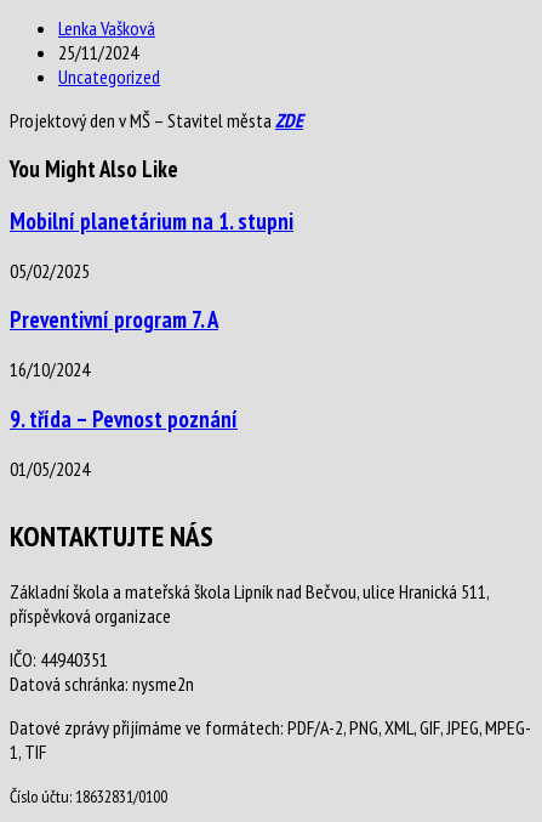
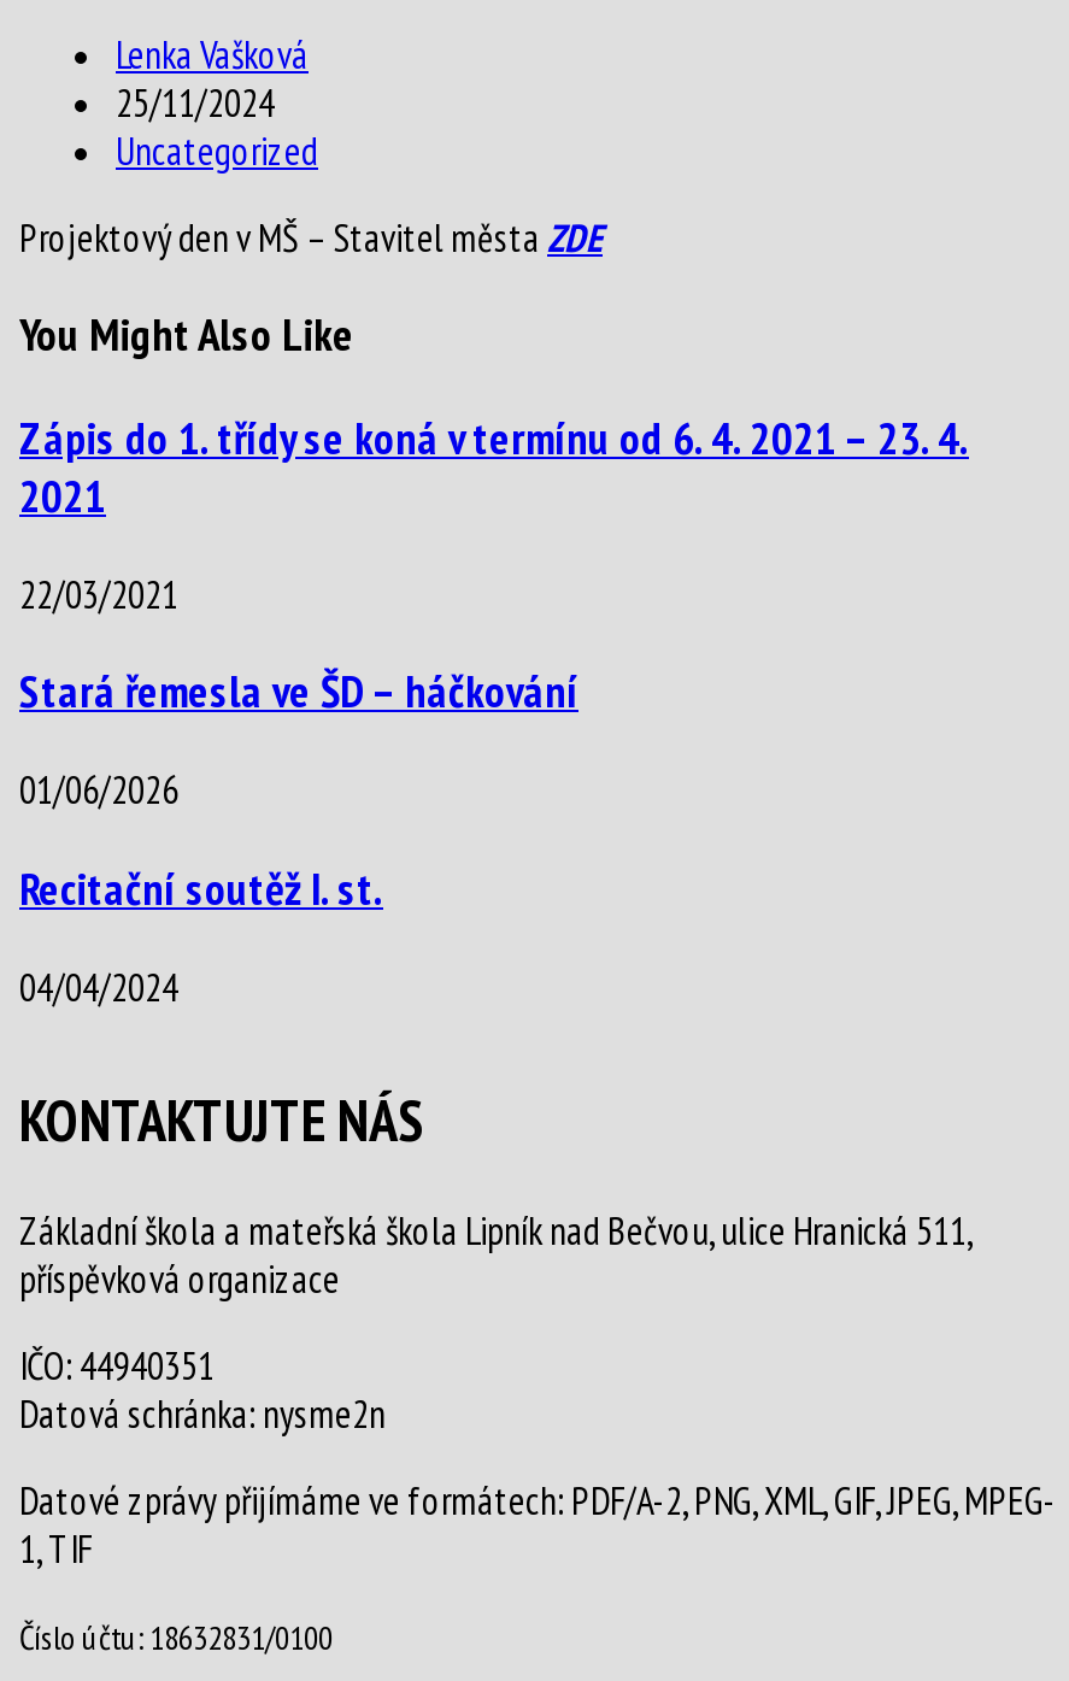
- Mobilní planetárium na 1. stupni
+ Zápis do 1. třídy se koná v termínu od 6. 4. 2021 – 23. 4.
+ 2021

- 05/02/2025
+ 22/03/2021

- Preventivní program 7. A
+ Stará řemesla ve ŠD – háčkování

- 16/10/2024
+ 01/06/2026

- 9. třída – Pevnost poznání
+ Recitační soutěž I. st.

- 01/05/2024
+ 04/04/2024
